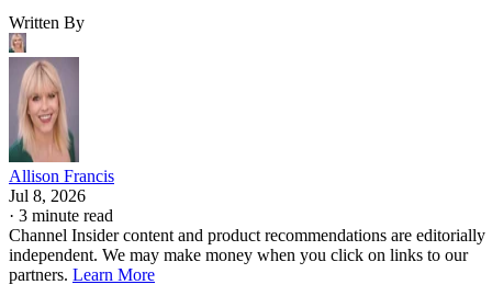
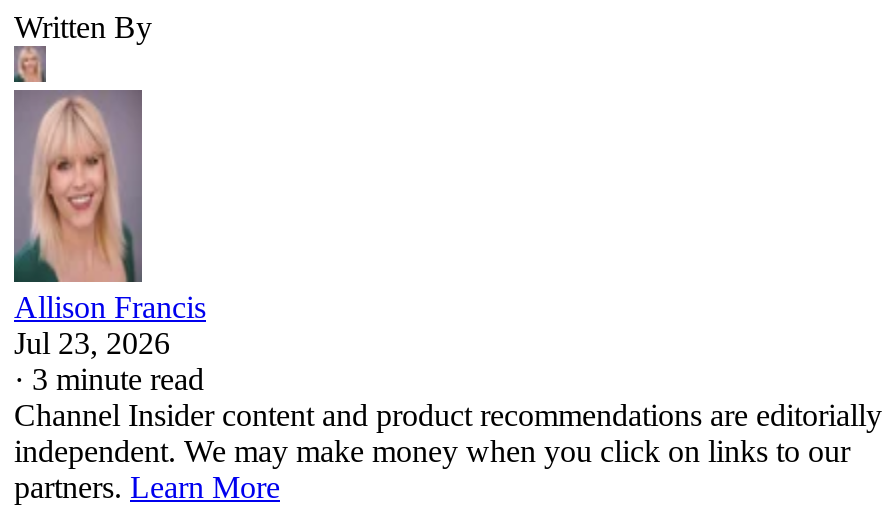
- Jul 8, 2026
+ Jul 23, 2026
